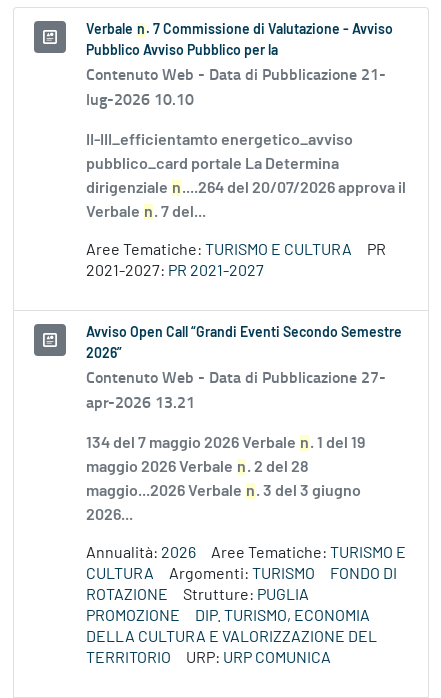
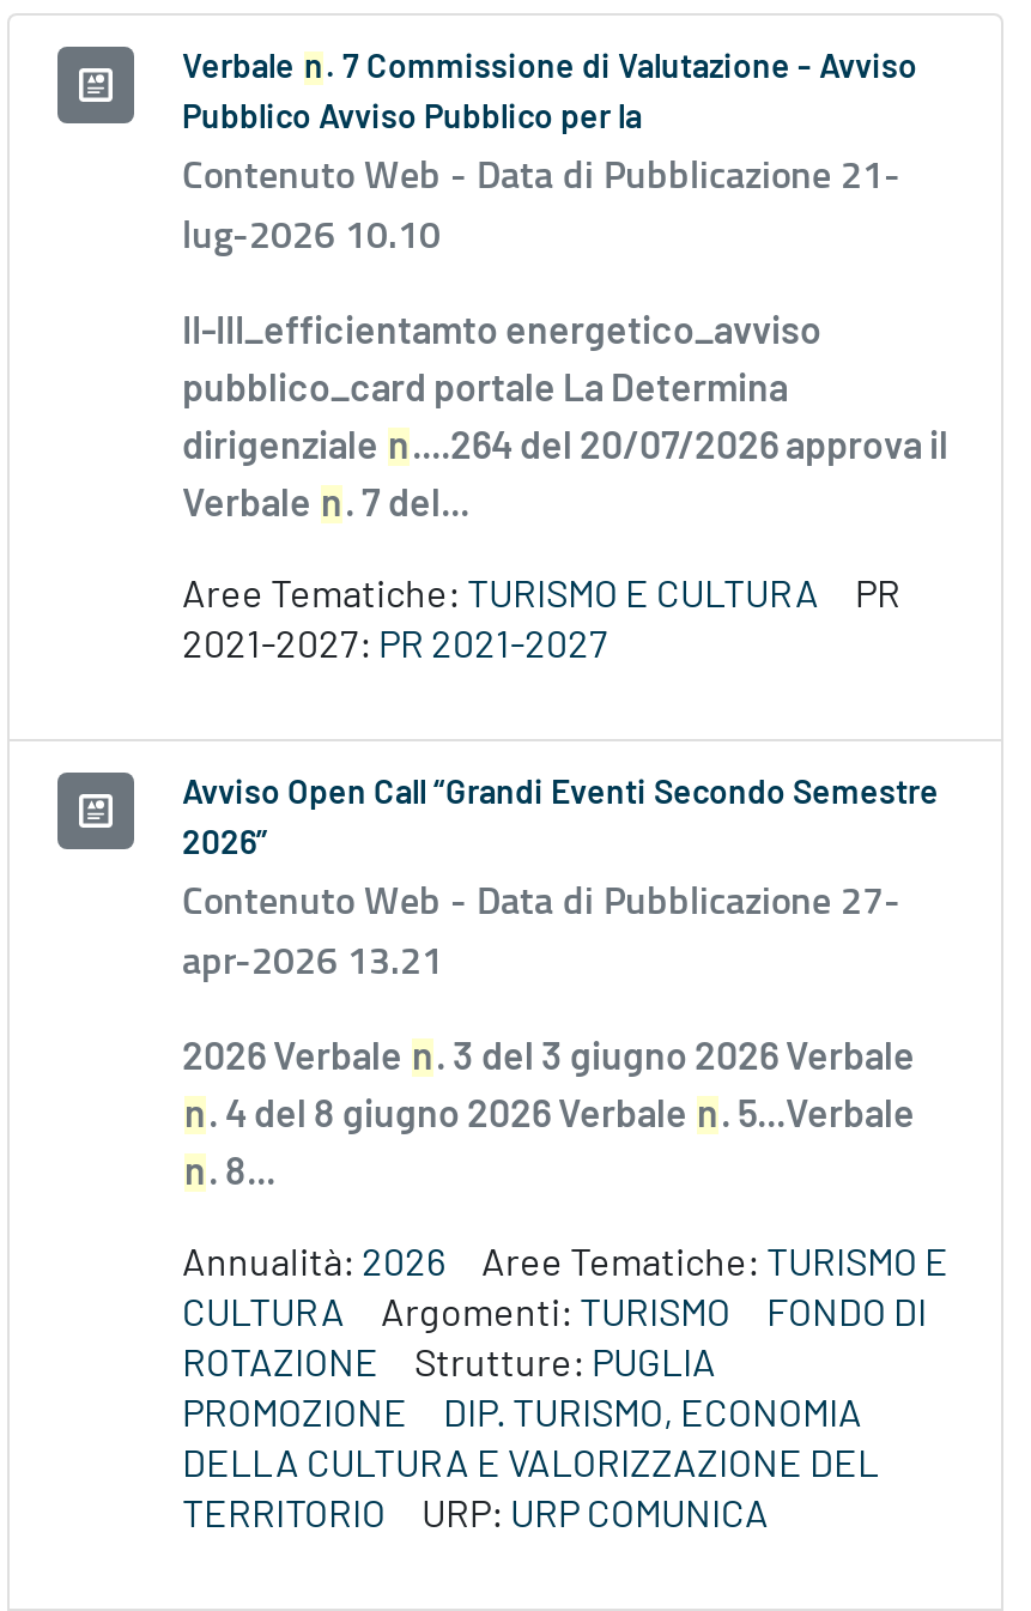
- 134 del 7 maggio 2026 Verbale n. 1 del 19
- maggio 2026 Verbale n. 2 del 28
- maggio...2026 Verbale n. 3 del 3 giugno
- 2026...
+ 2026 Verbale n. 3 del 3 giugno 2026 Verbale
+ n. 4 del 8 giugno 2026 Verbale n. 5...Verbale
+ n. 8...
